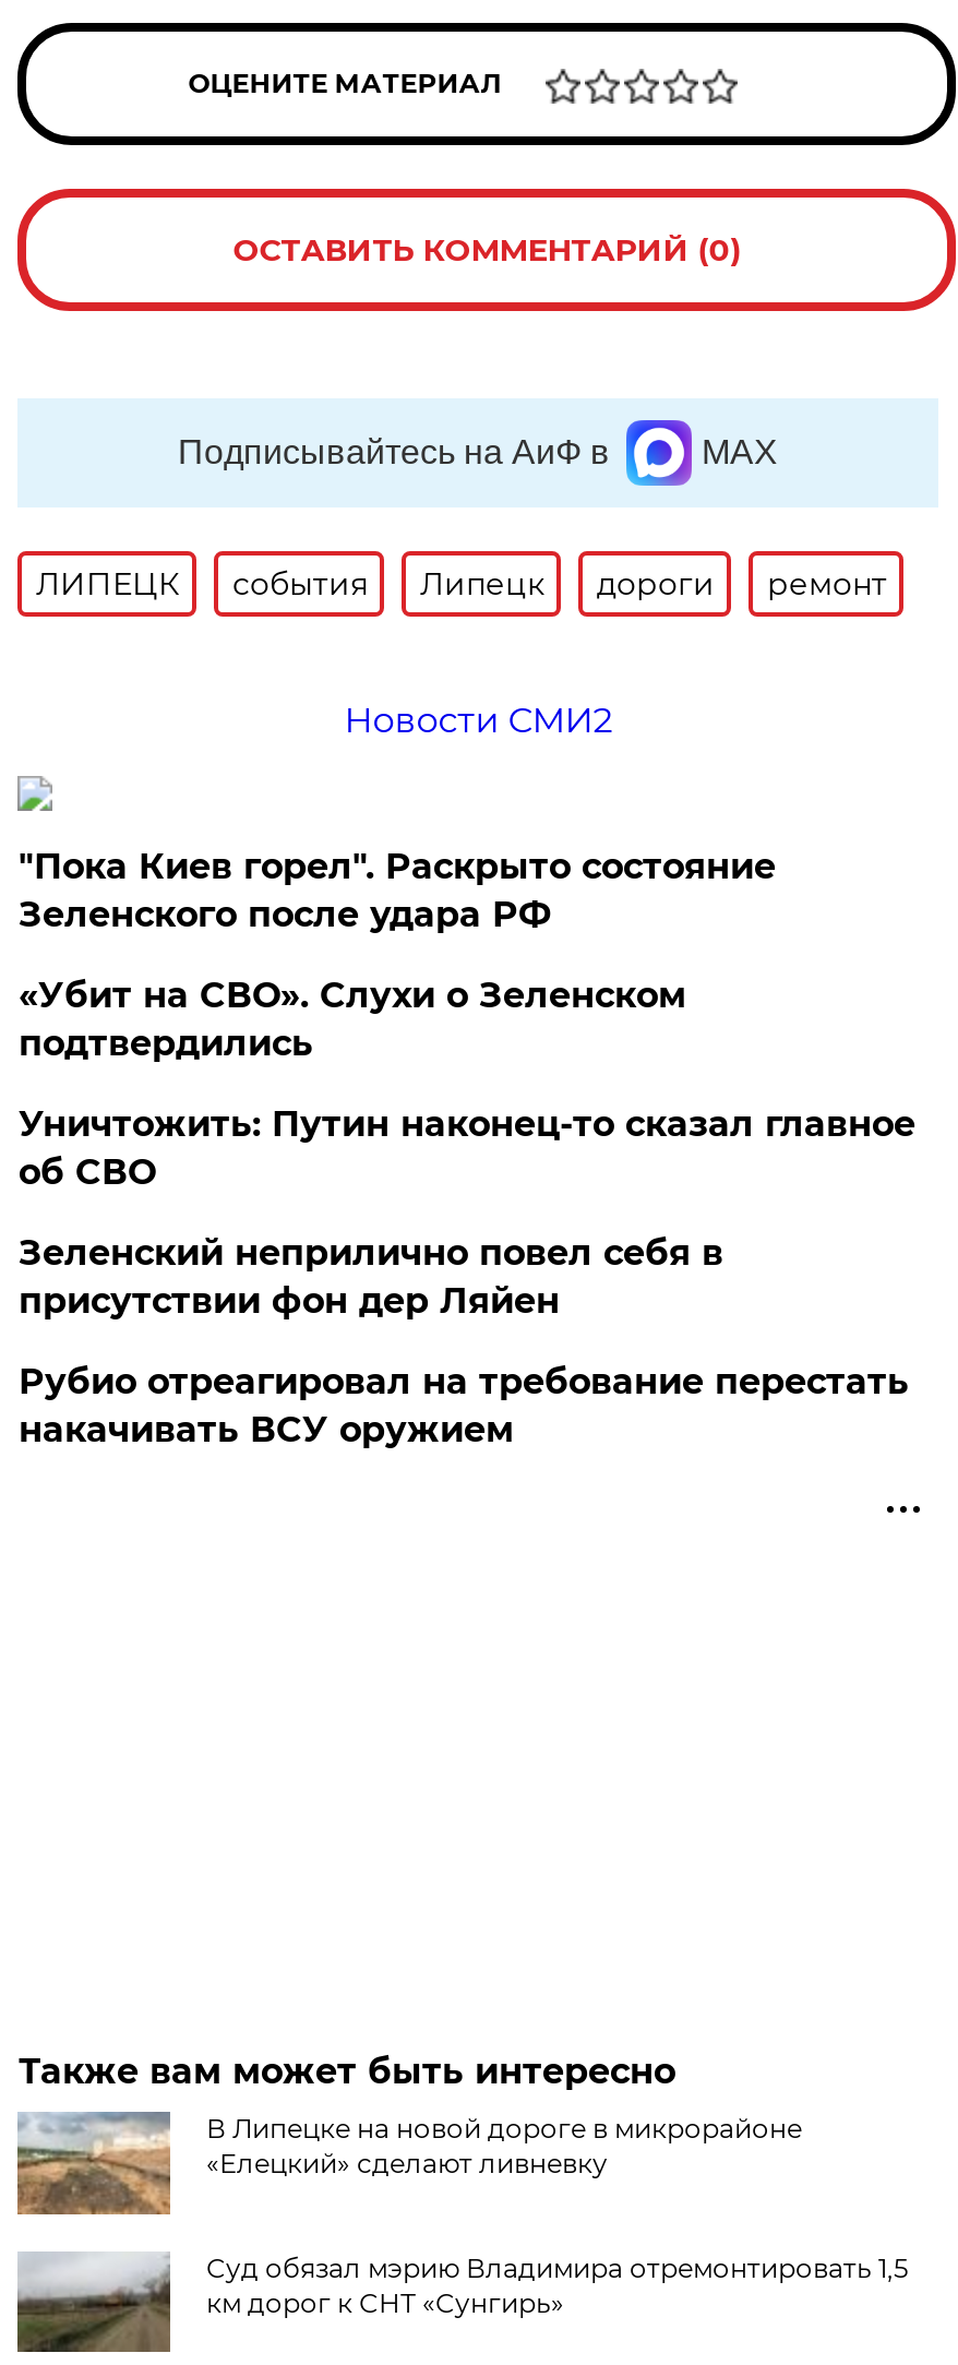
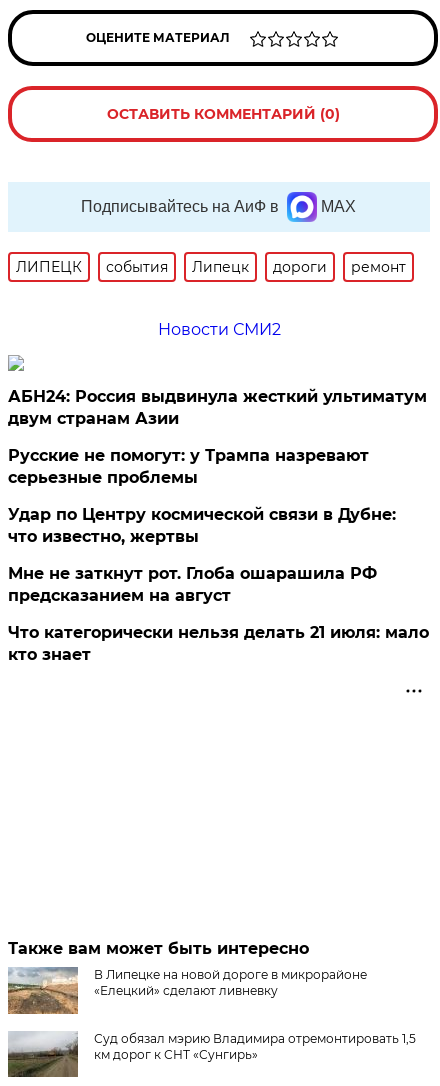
- "Пока Киев горел". Раскрыто состояние
- Зеленского после удара РФ
+ АБН24: Россия выдвинула жесткий ультиматум
+ двум странам Азии

- «Убит на СВО». Слухи о Зеленском
- подтвердились
+ Русские не помогут: у Трампа назревают
+ серьезные проблемы

- Уничтожить: Путин наконец-то сказал главное
- об СВО
+ Удар по Центру космической связи в Дубне:
+ что известно, жертвы

- Зеленский неприлично повел cебя в
- присутствии фон дер Ляйен
+ Мне не заткнут рот. Глоба ошарашила РФ
+ предсказанием на август

- Рубио отреагировал на требование перестать
- накачивать ВСУ оружием
+ Что категорически нельзя делать 21 июля: мало
+ кто знает
